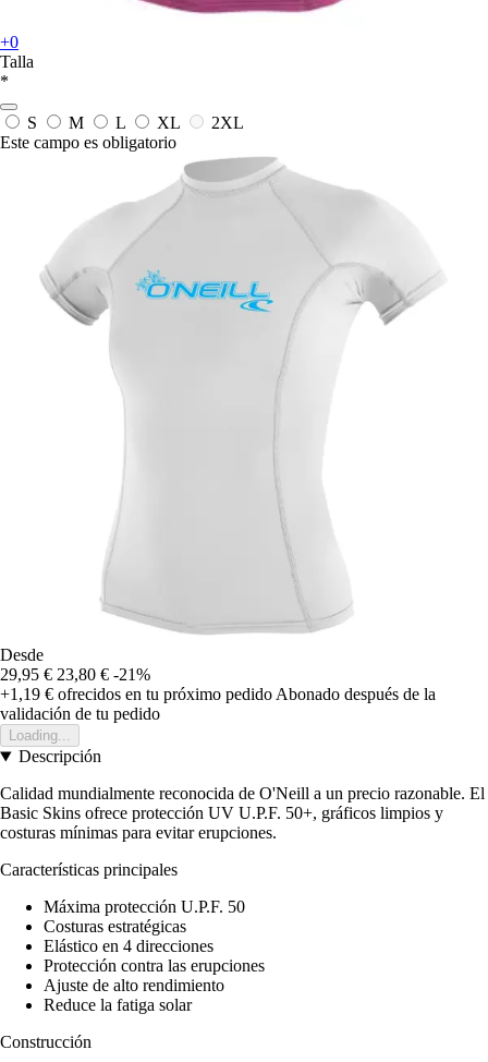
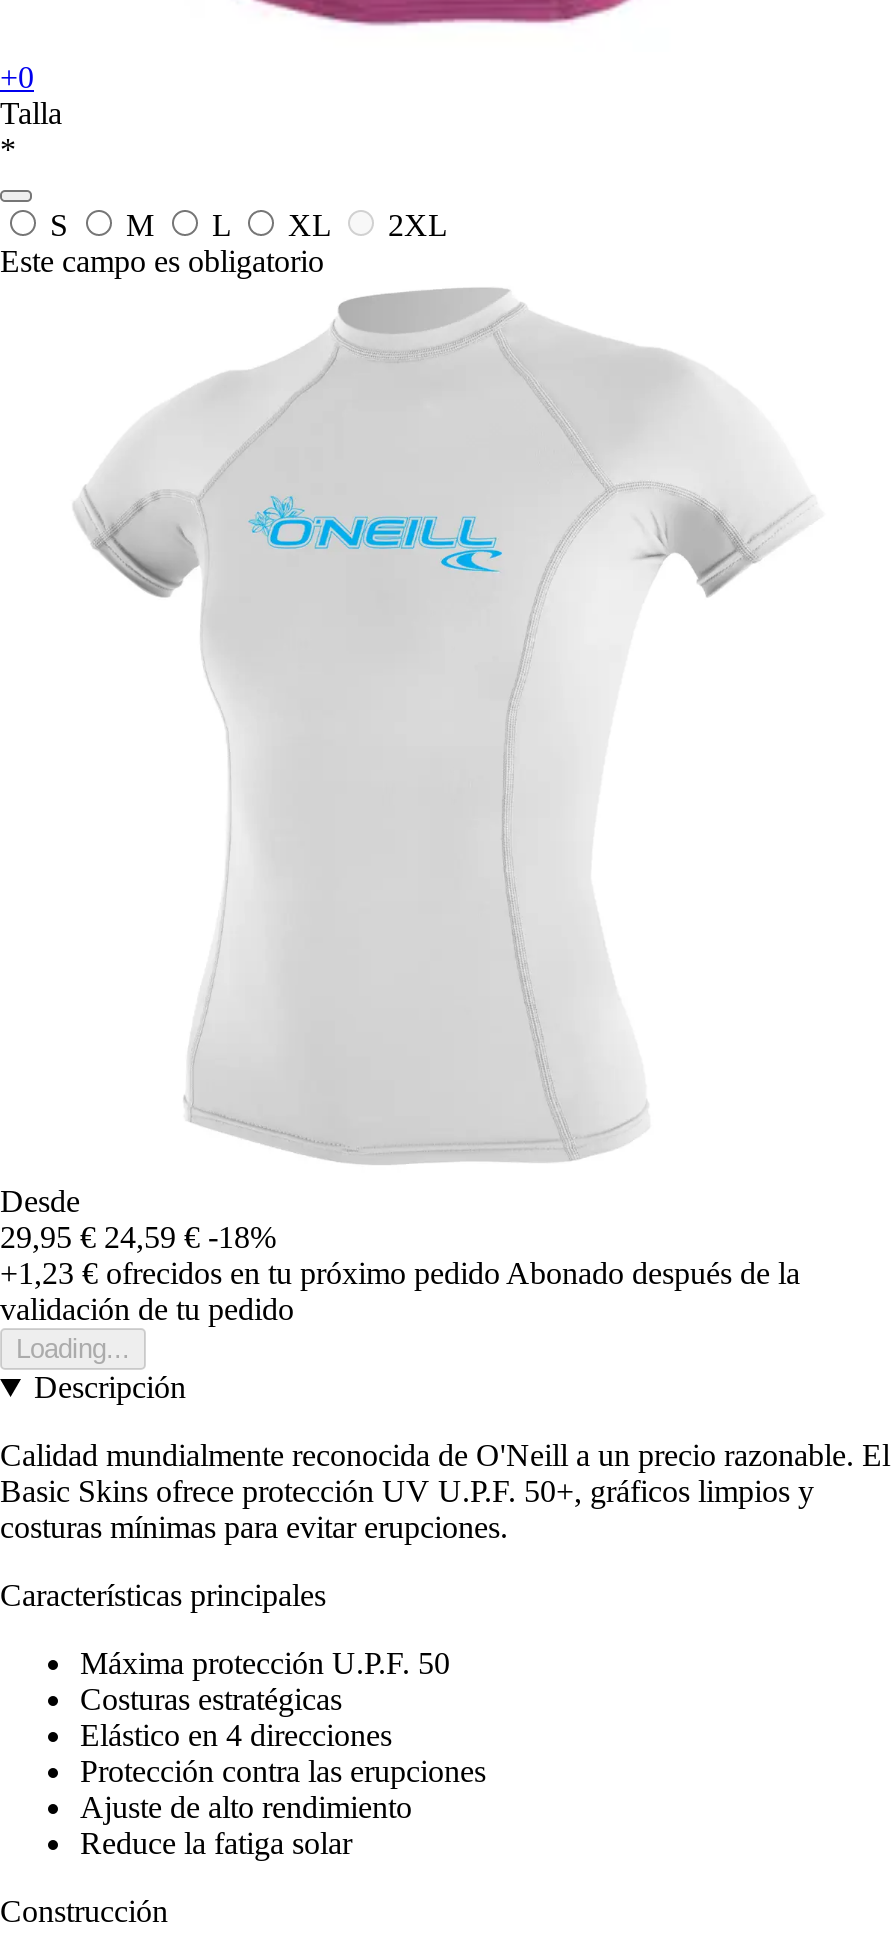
- 29,95 € 23,80 € -21%
+ 29,95 € 24,59 € -18%

- +1,19 €ofrecidos en tu próximo pedido Abonado después de la
+ +1,23 €ofrecidos en tu próximo pedido Abonado después de la
